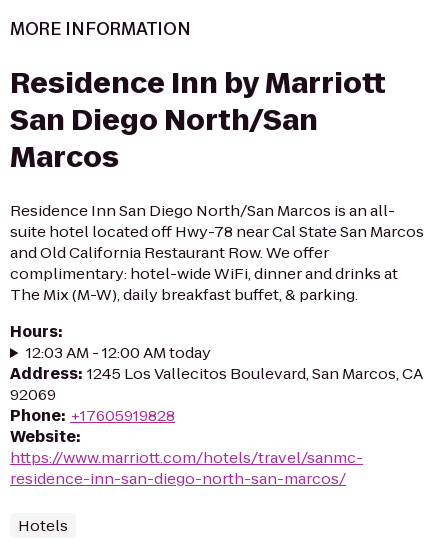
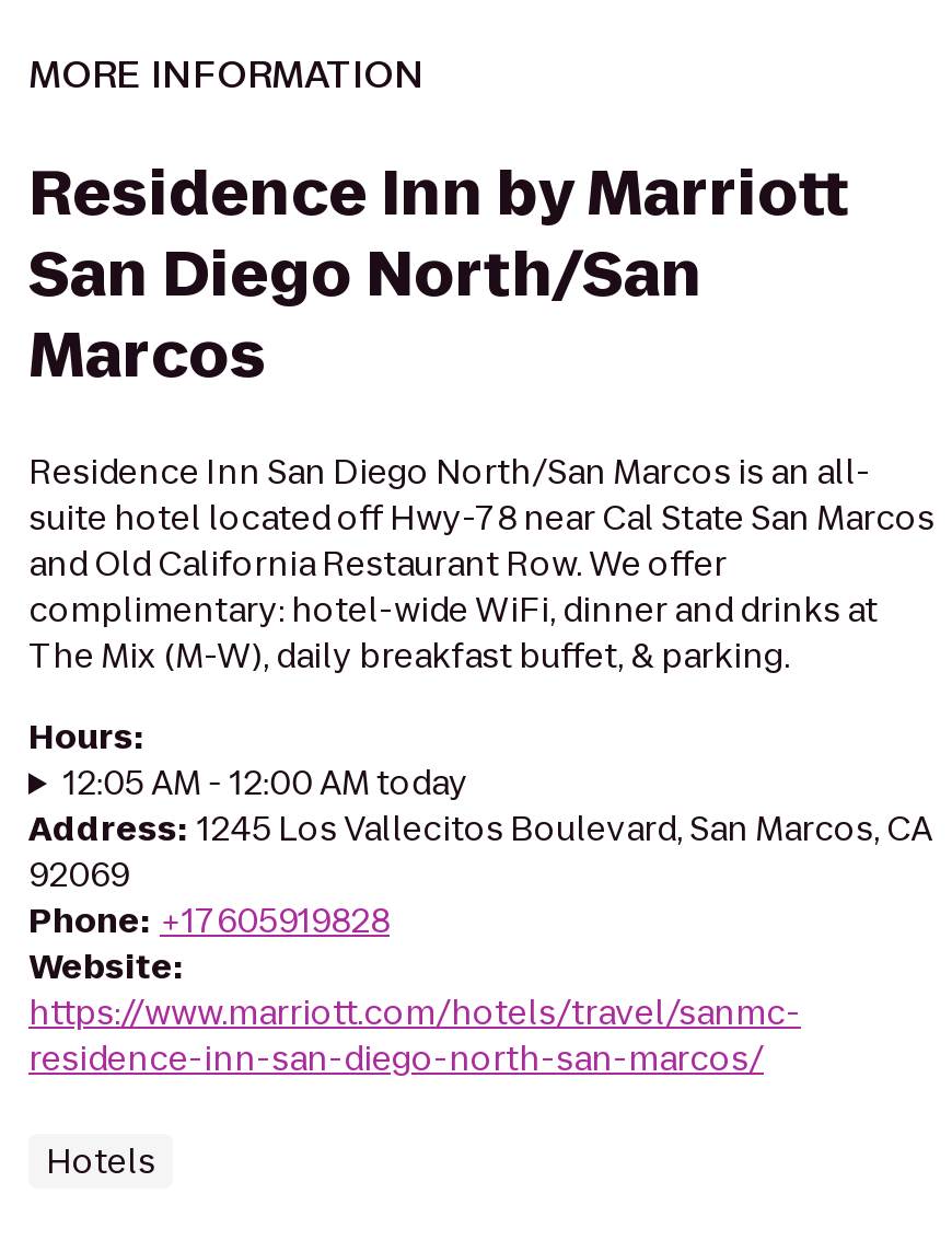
- 12:03 AM - 12:00 AM today
+ 12:05 AM - 12:00 AM today
